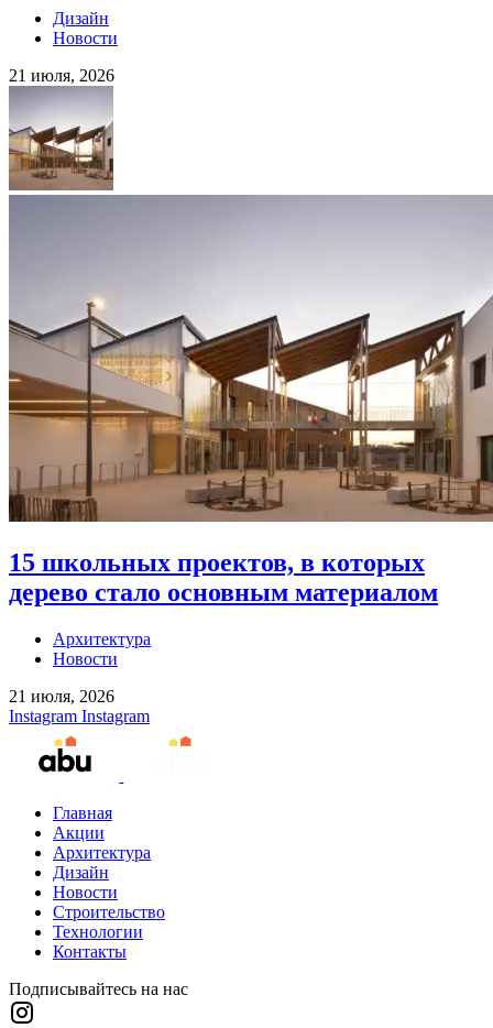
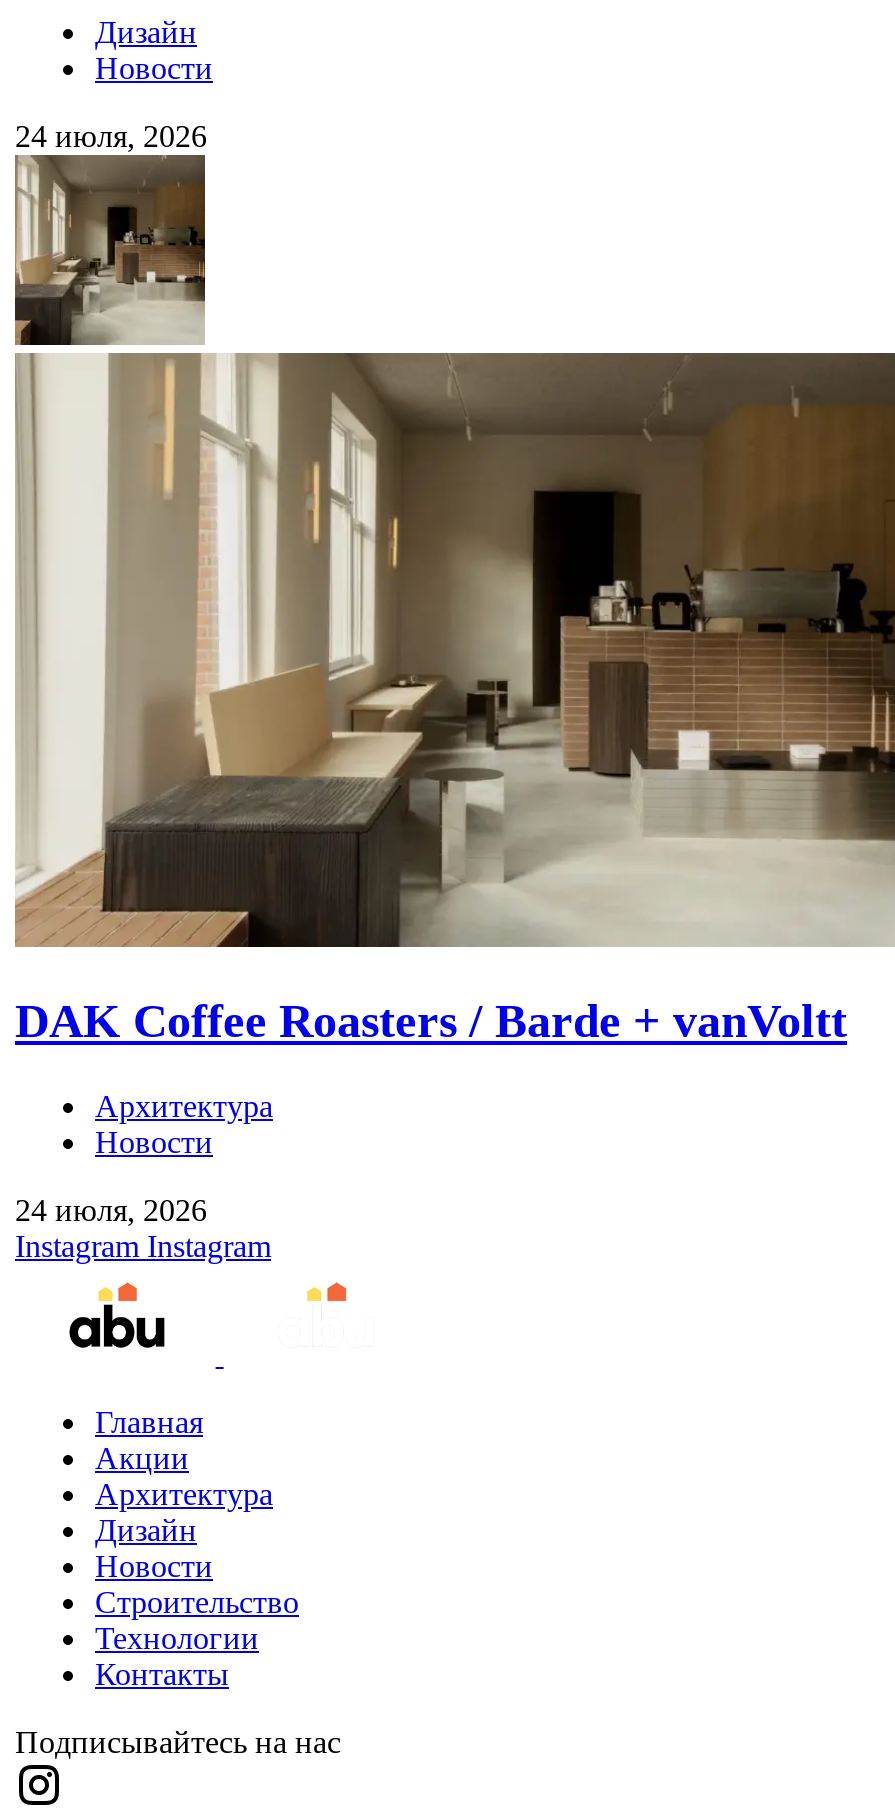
- 21 июля, 2026
+ 24 июля, 2026

- [image]
- 15 школьных проектов, в которых
- дерево стало основным материалом
+ [image]
+ DAK Coffee Roasters / Barde + vanVoltt

- 21 июля, 2026
+ 24 июля, 2026
